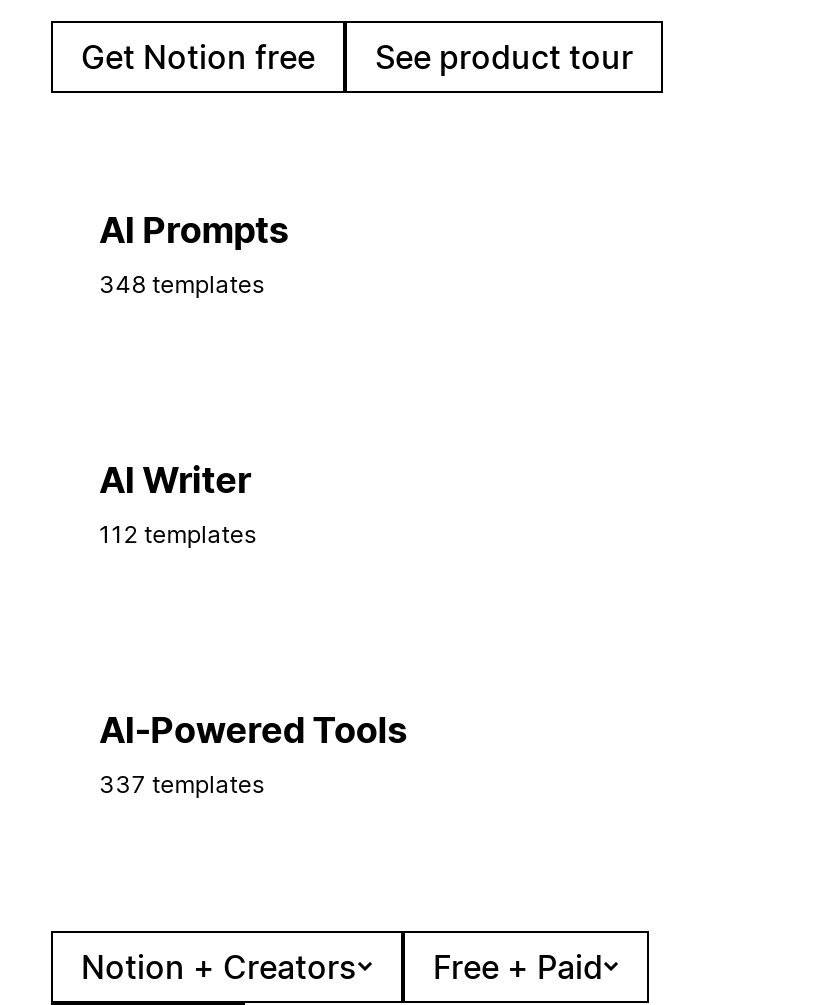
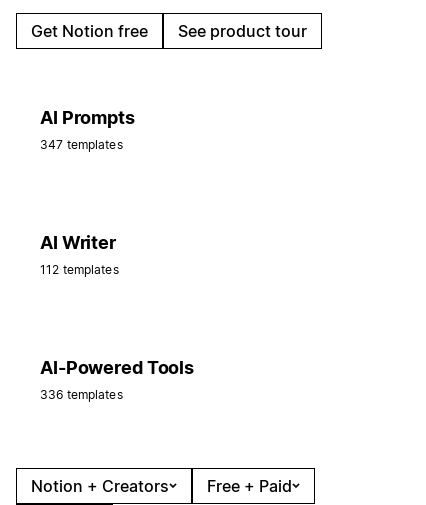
- 348 templates
+ 347 templates

- 337 templates
+ 336 templates
